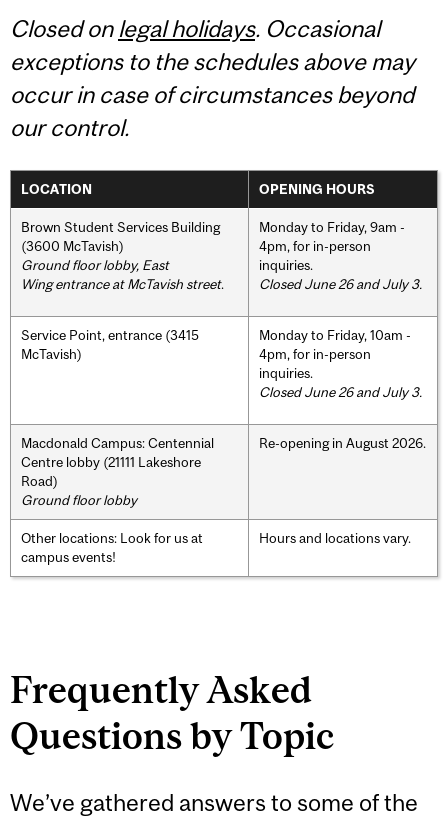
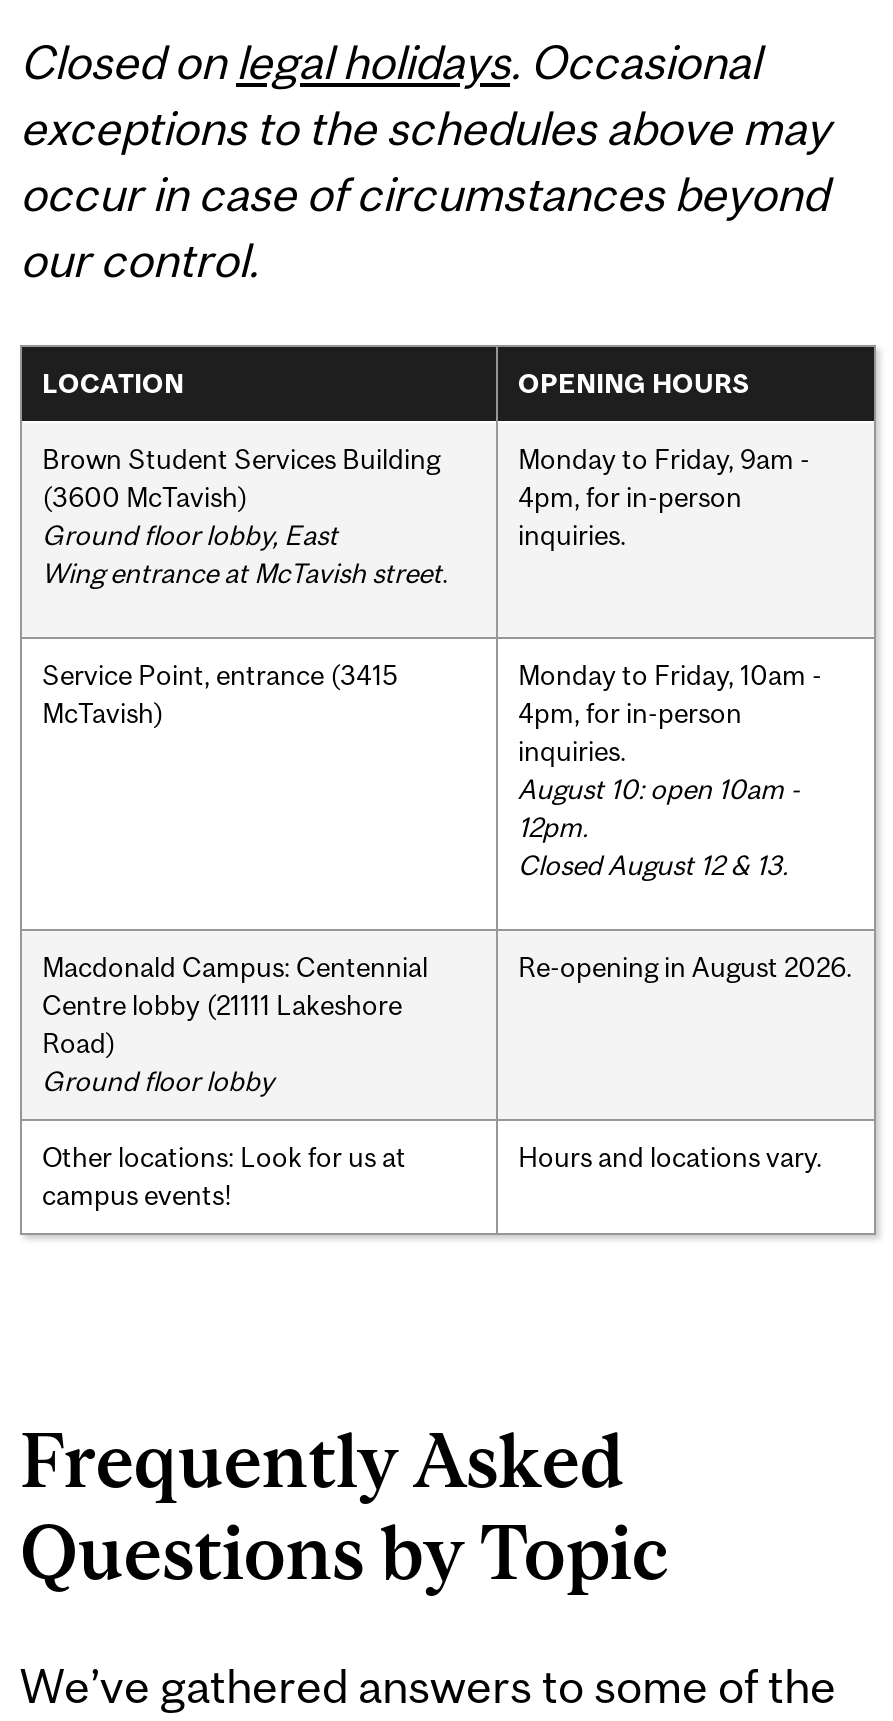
- Closed June 26 and July 3.

- Closed June 26 and July 3.
+ August 10: open 10am -
+ 12pm.
+ Closed August 12 & 13.
